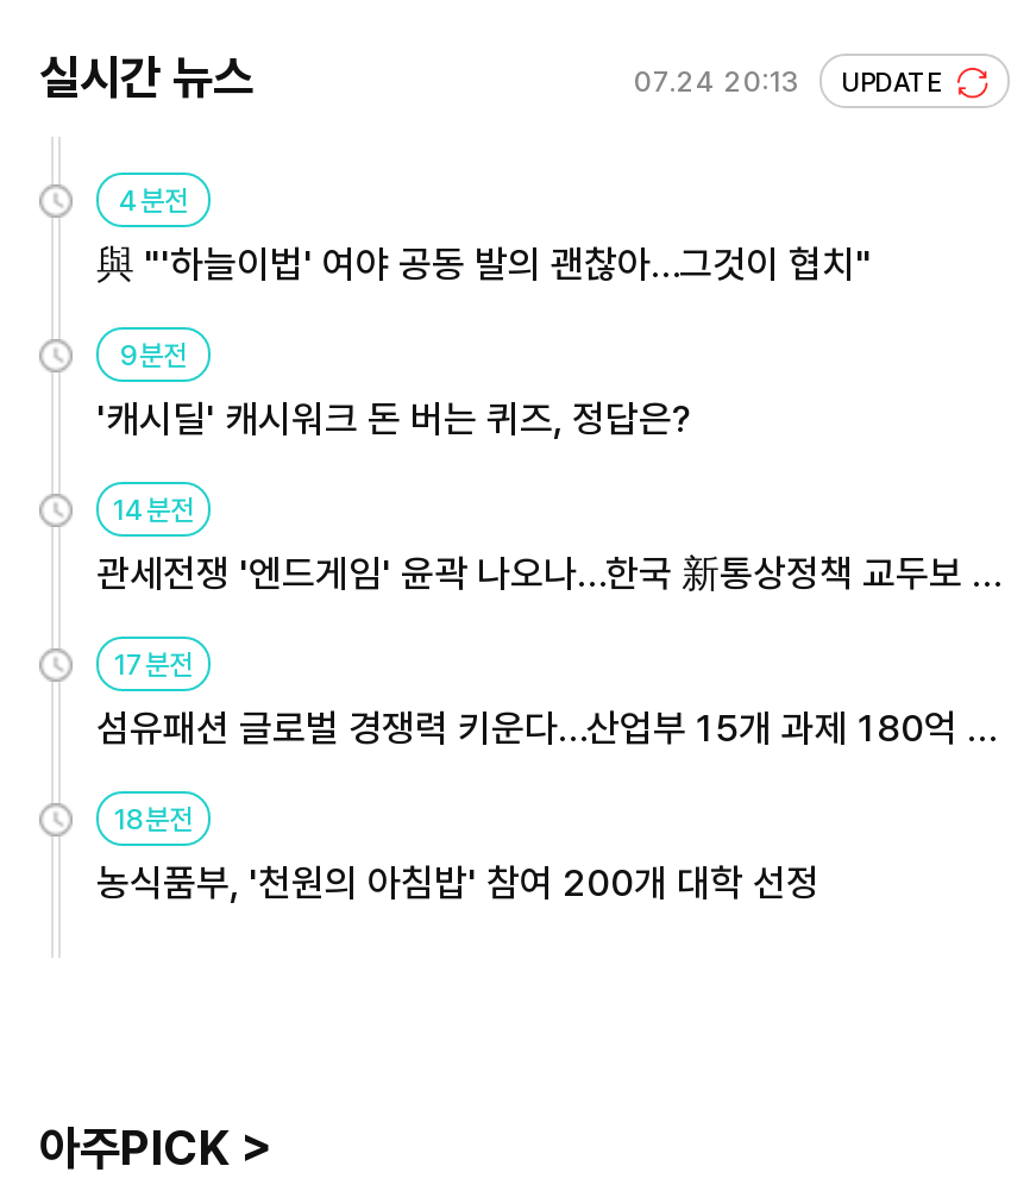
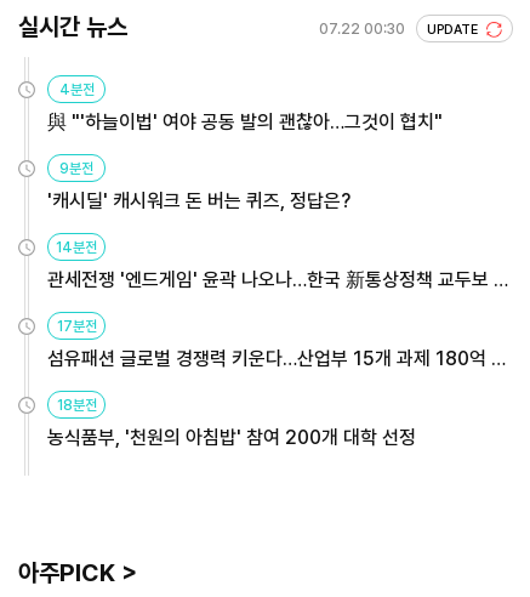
- 07.24 20:13 UPDATE
+ 07.22 00:30 UPDATE
